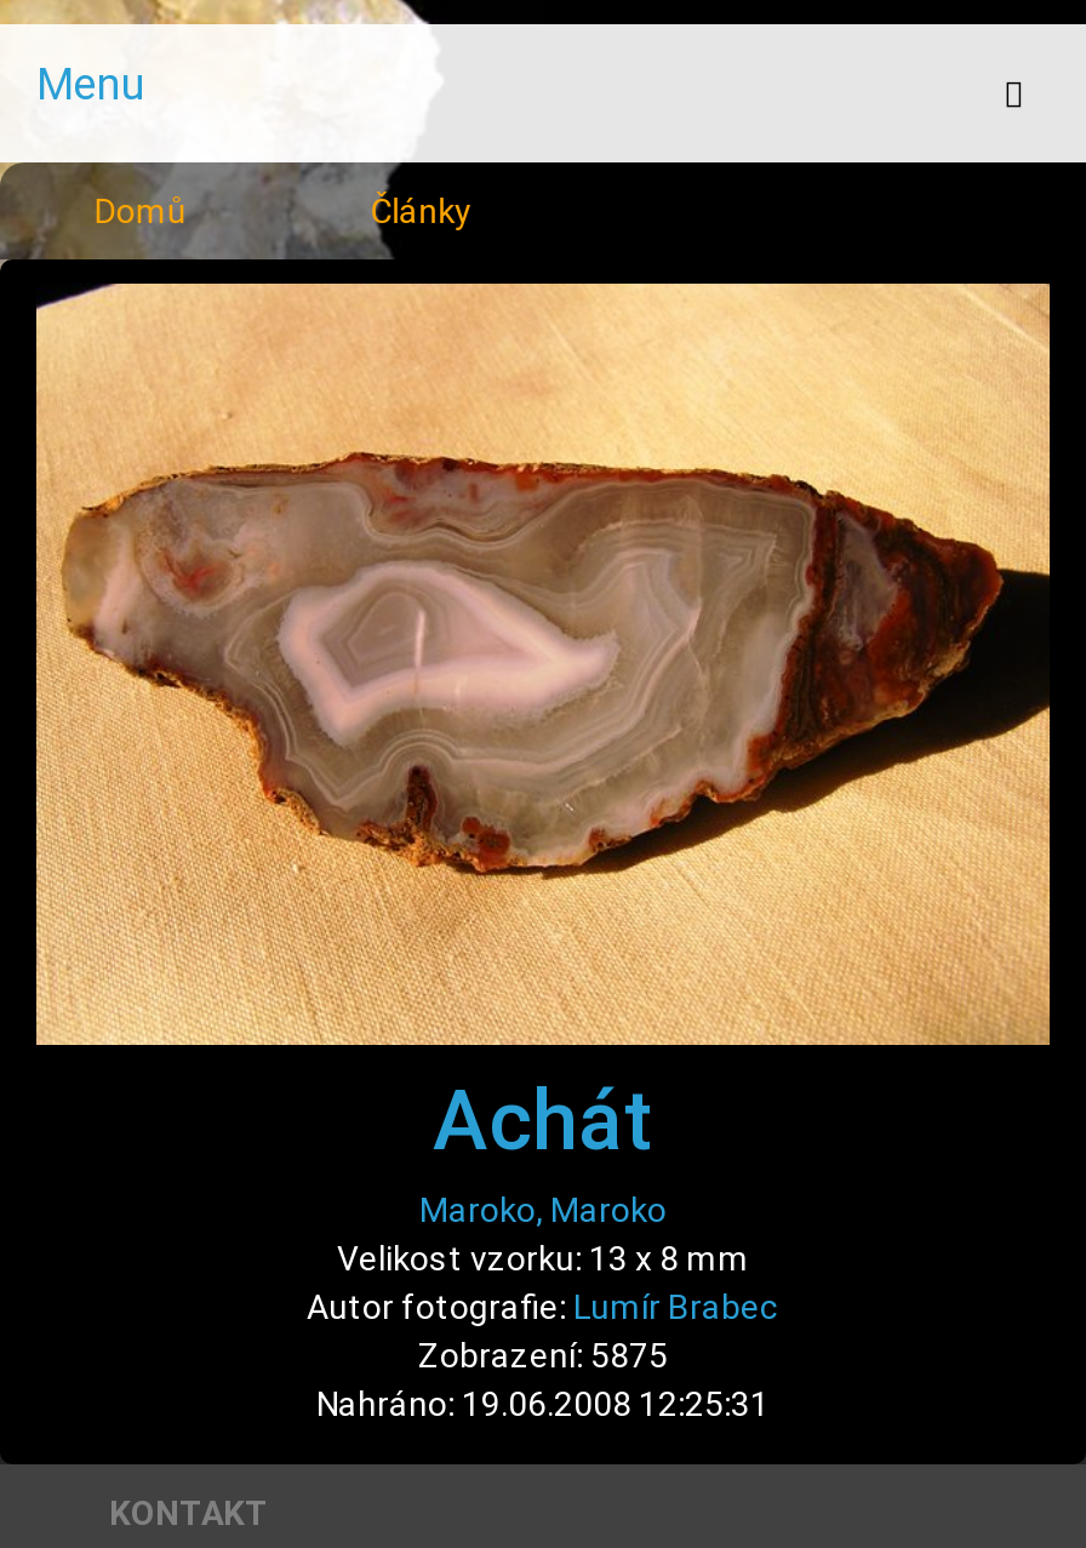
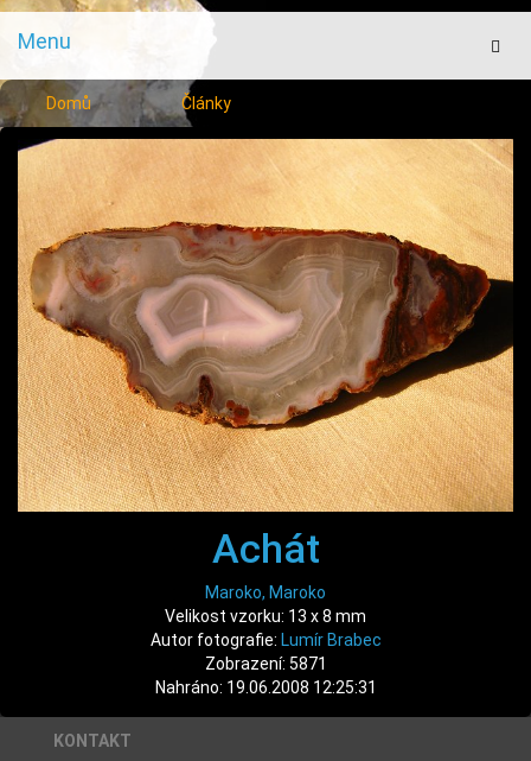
- Zobrazení: 5875
+ Zobrazení: 5871
